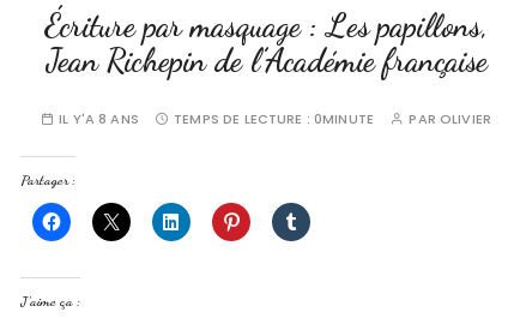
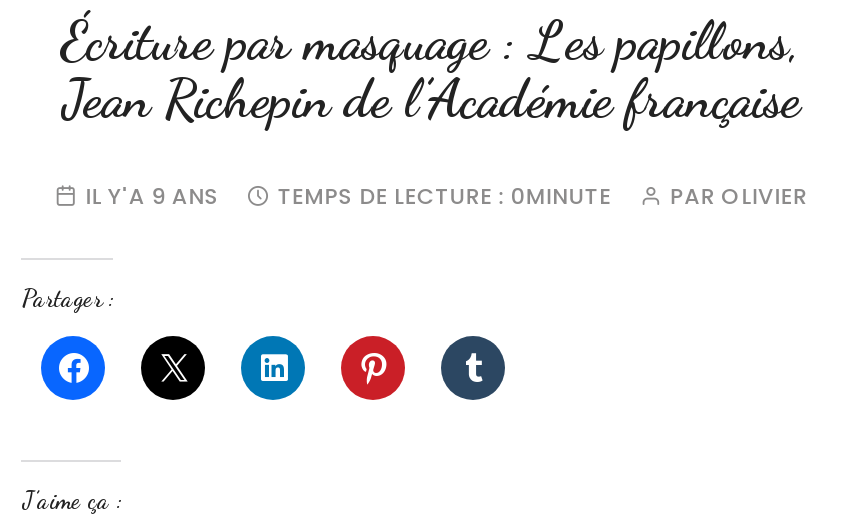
- IL Y'A 8 ANS
+ IL Y'A 9 ANS
